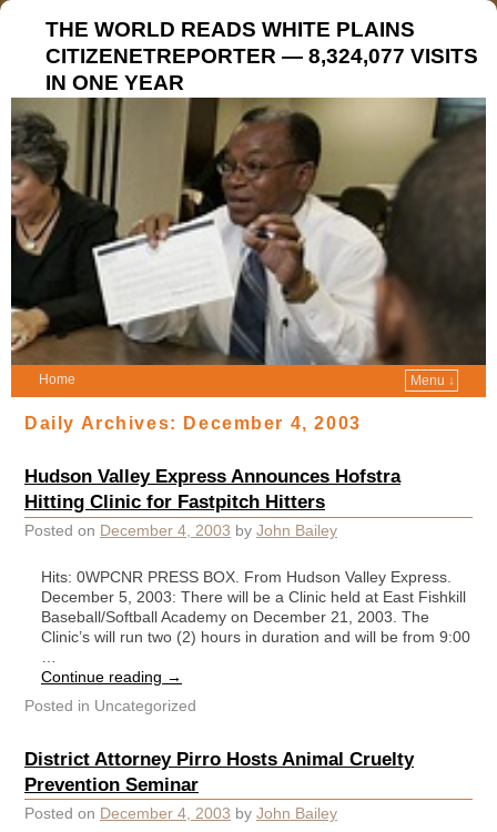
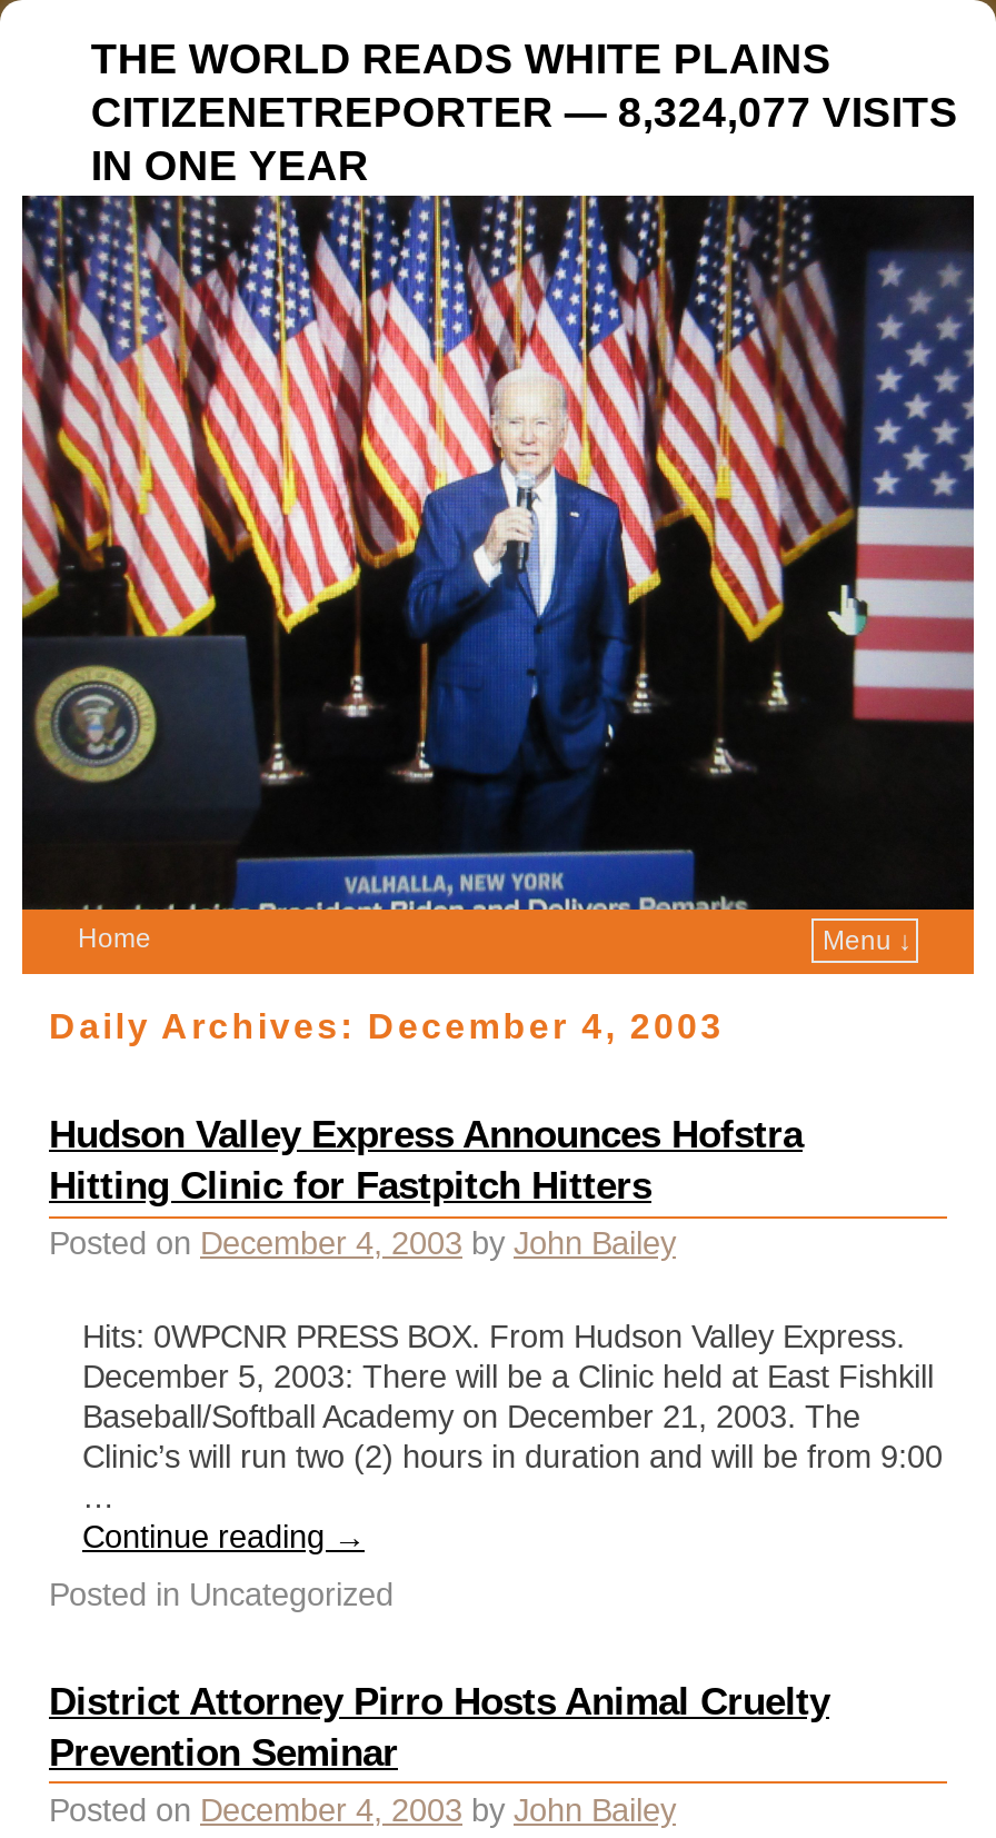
- [image]
+ [image]
